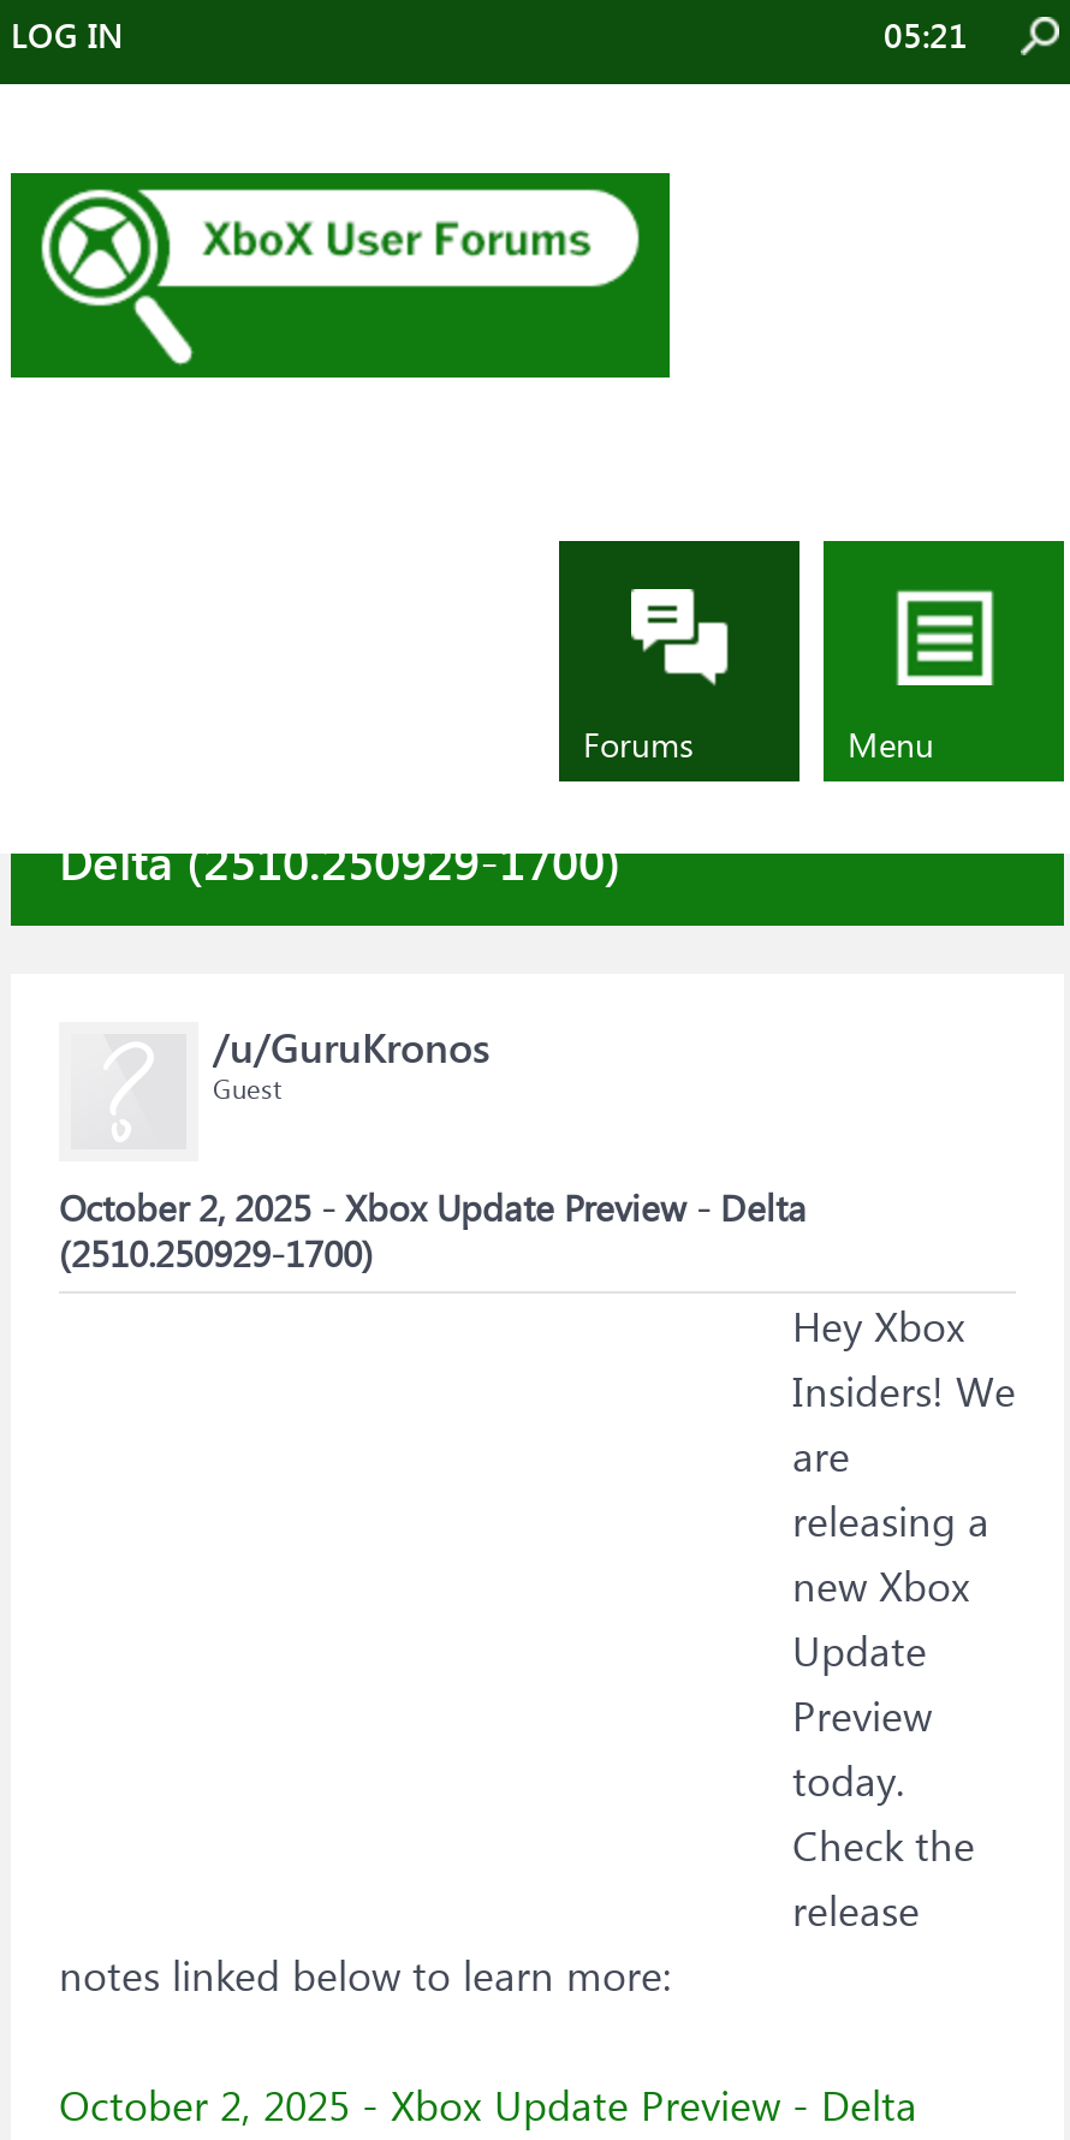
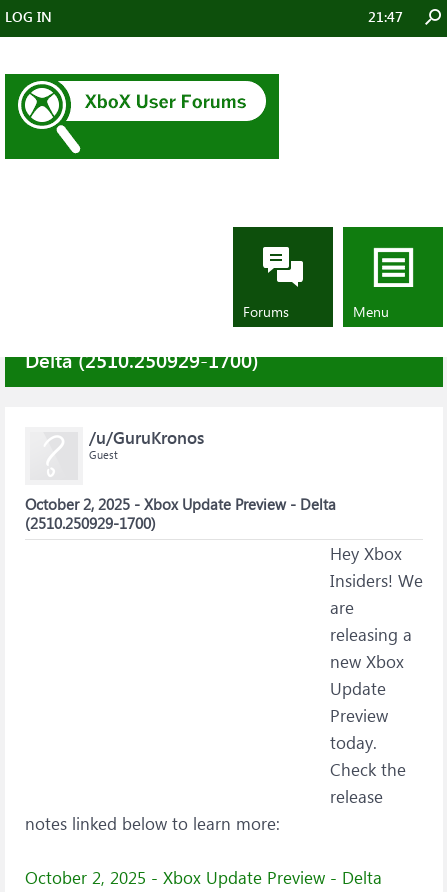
- 05:21
+ 21:47
